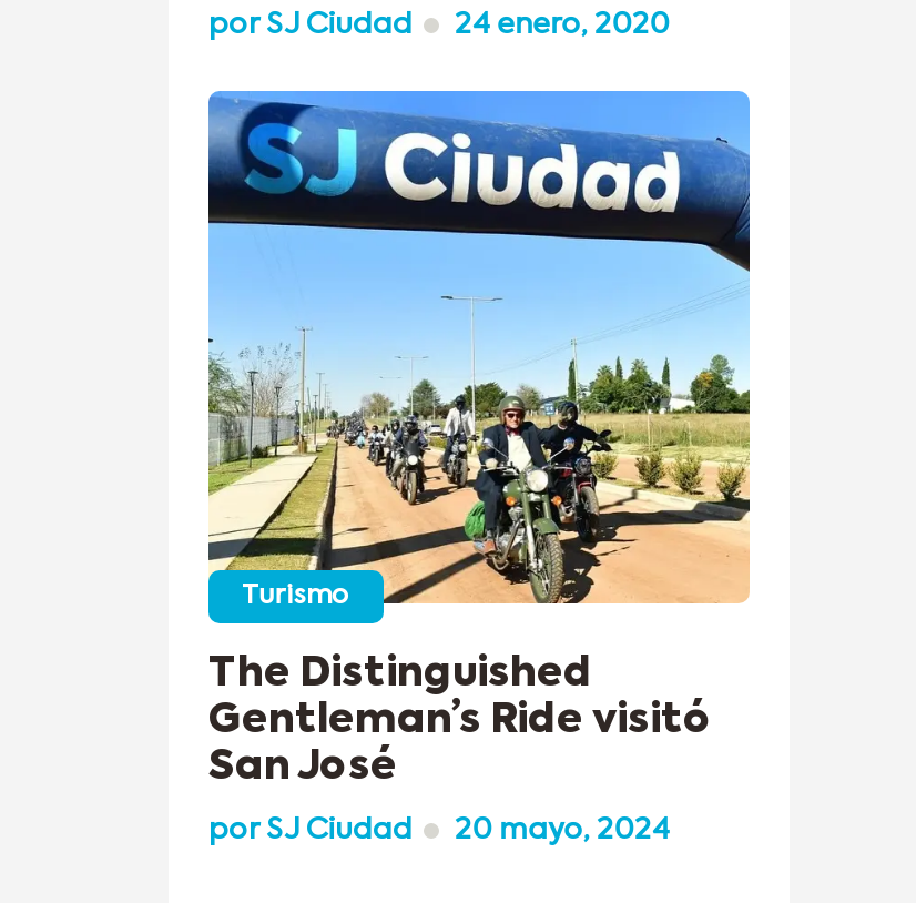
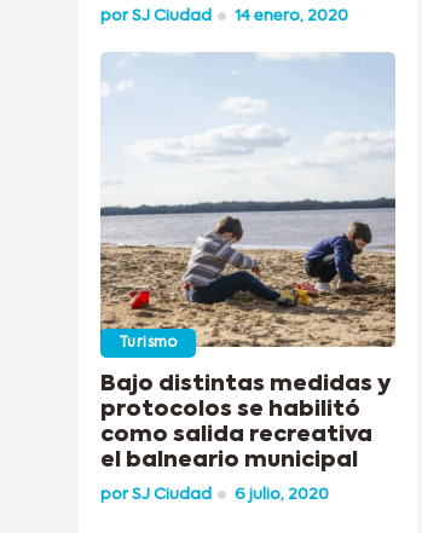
- por SJ Ciudad 24 enero, 2020
+ por SJ Ciudad 14 enero, 2020

- [image]
- The Distinguished
- Gentleman’s Ride visitó
- San José
+ [image]
+ Bajo distintas medidas y
+ protocolos se habilitó
+ como salida recreativa
+ el balneario municipal

- por SJ Ciudad 20 mayo, 2024
+ por SJ Ciudad 6 julio, 2020
